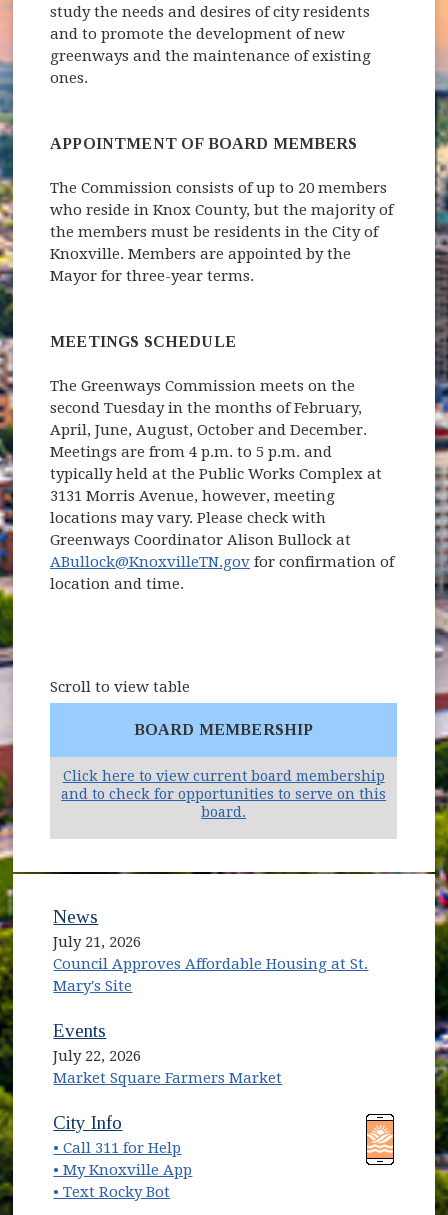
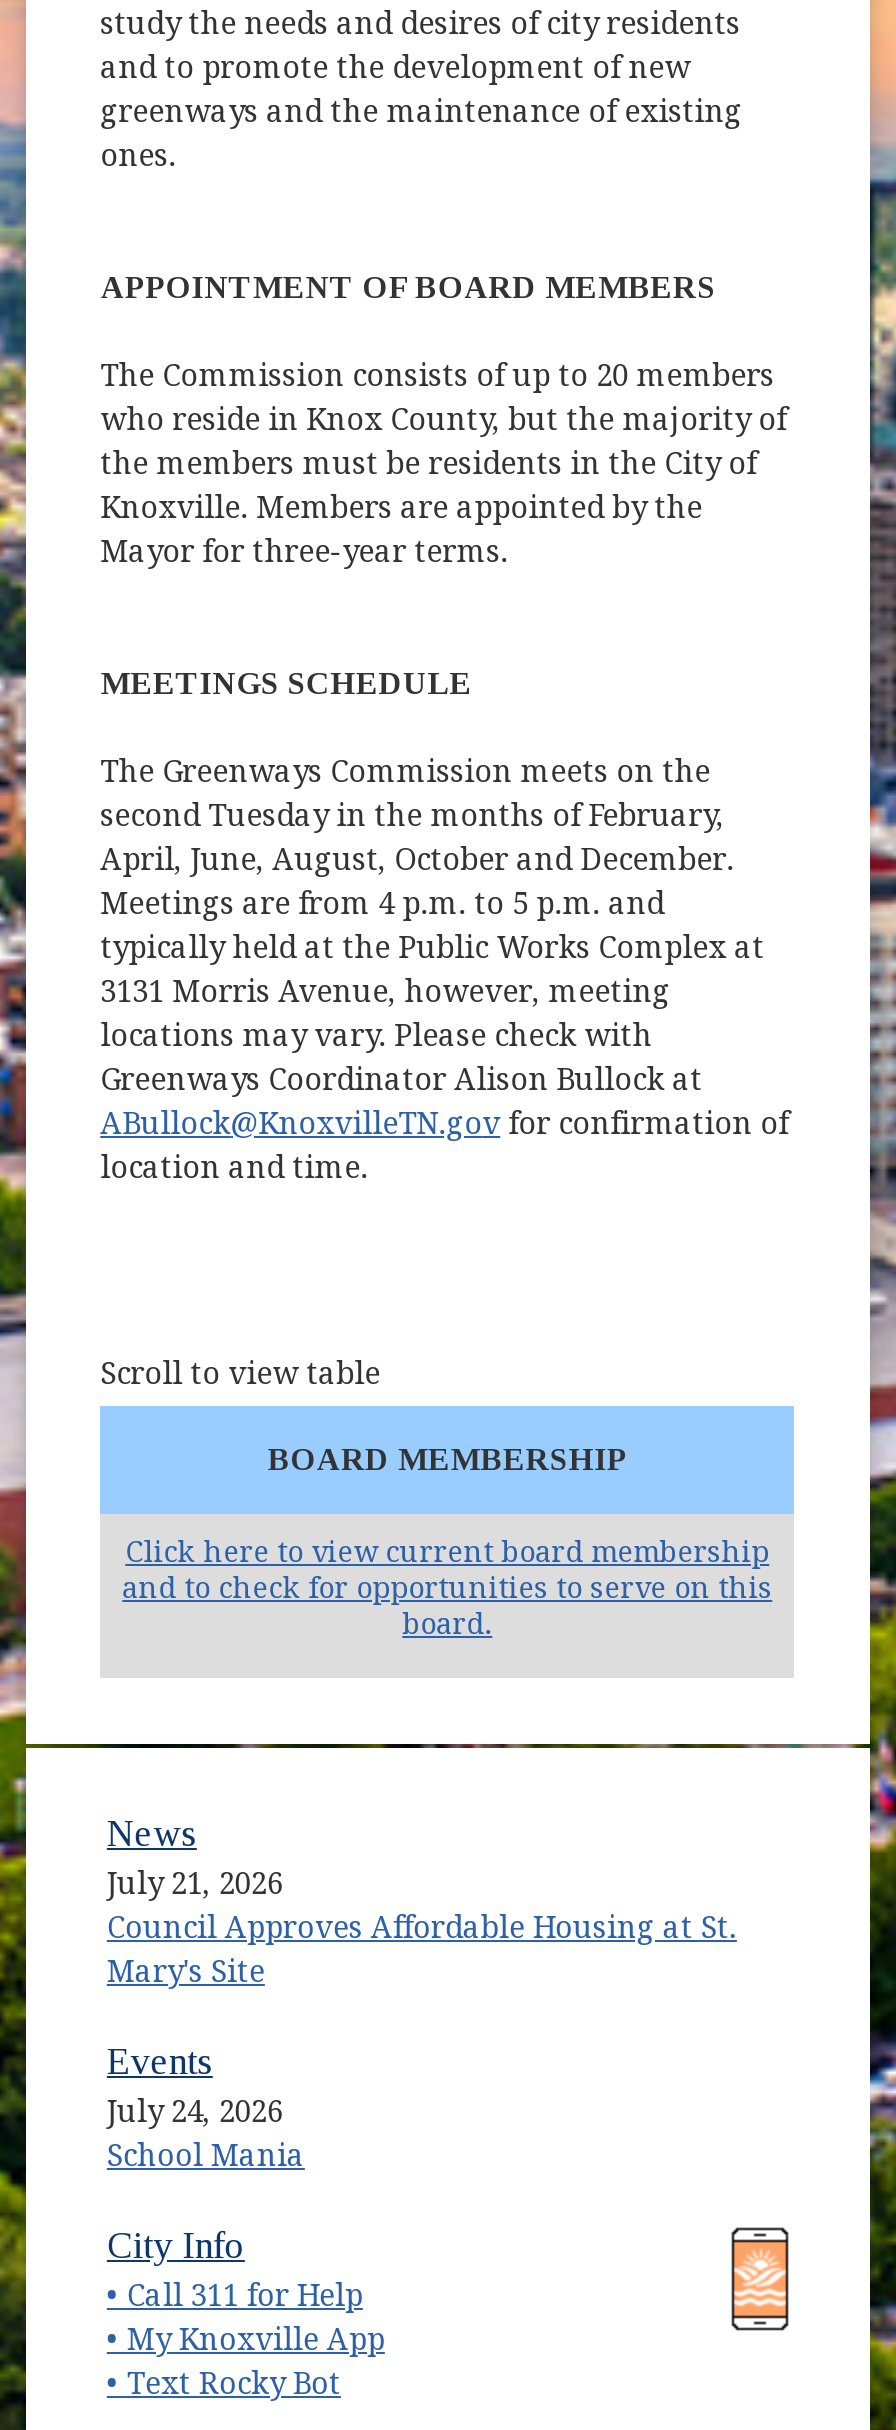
- July 22, 2026
- Market Square Farmers Market
+ July 24, 2026
+ School Mania
